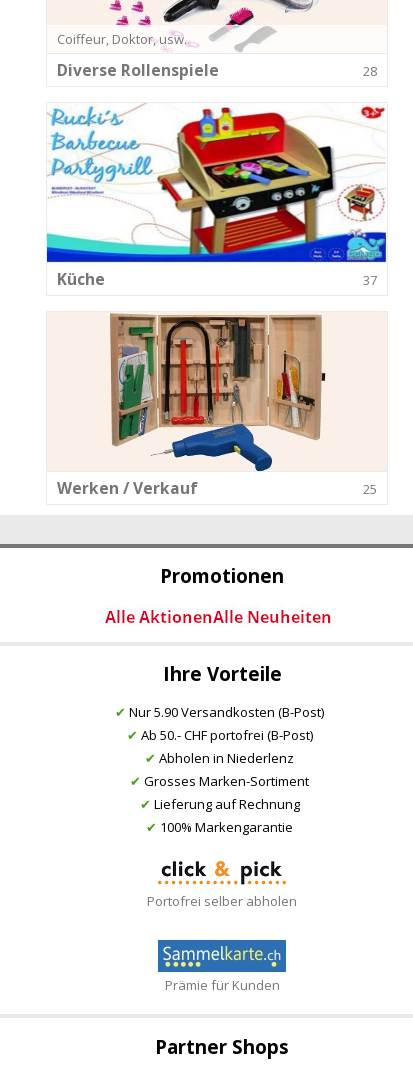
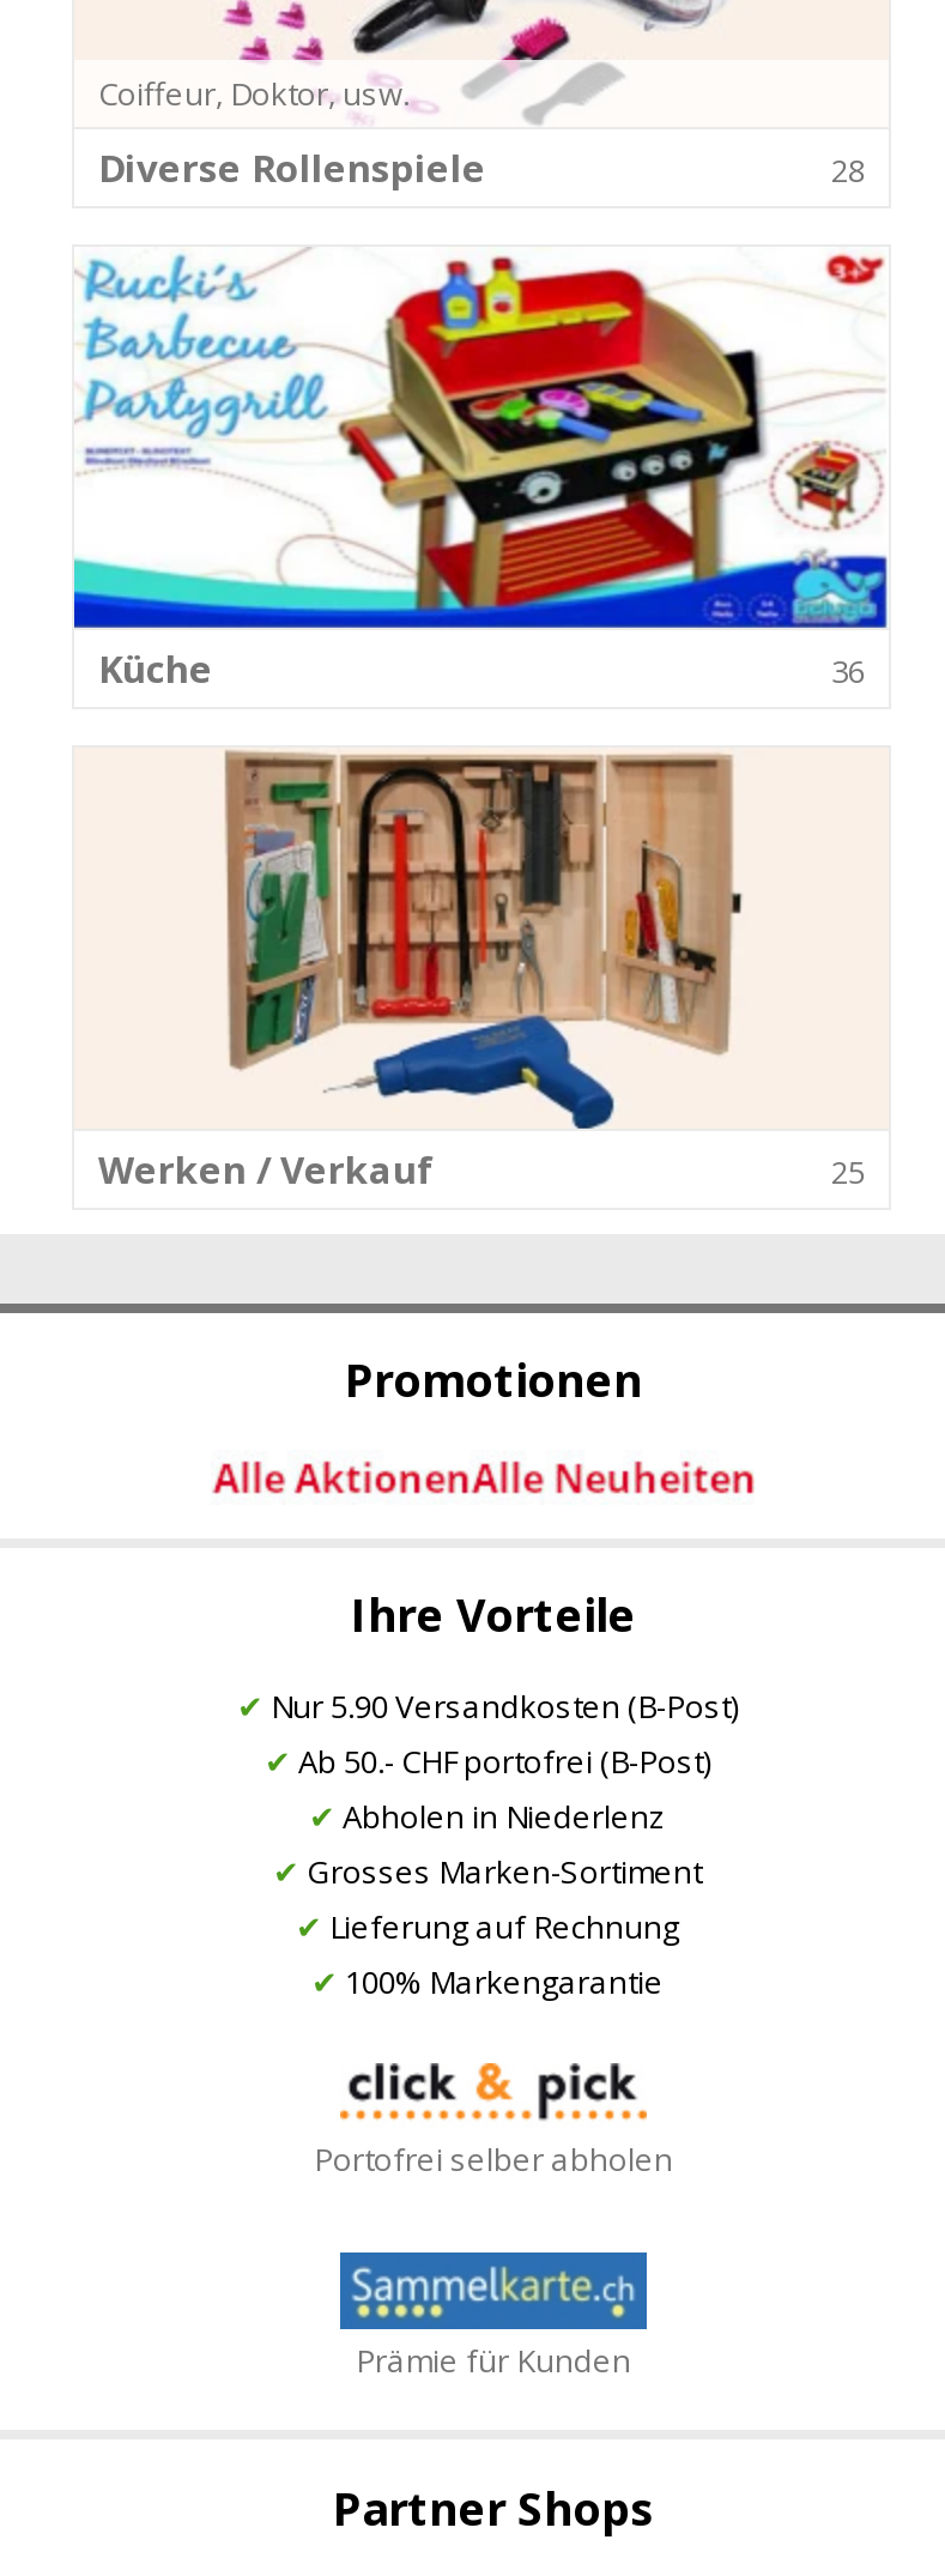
- 37
+ 36
